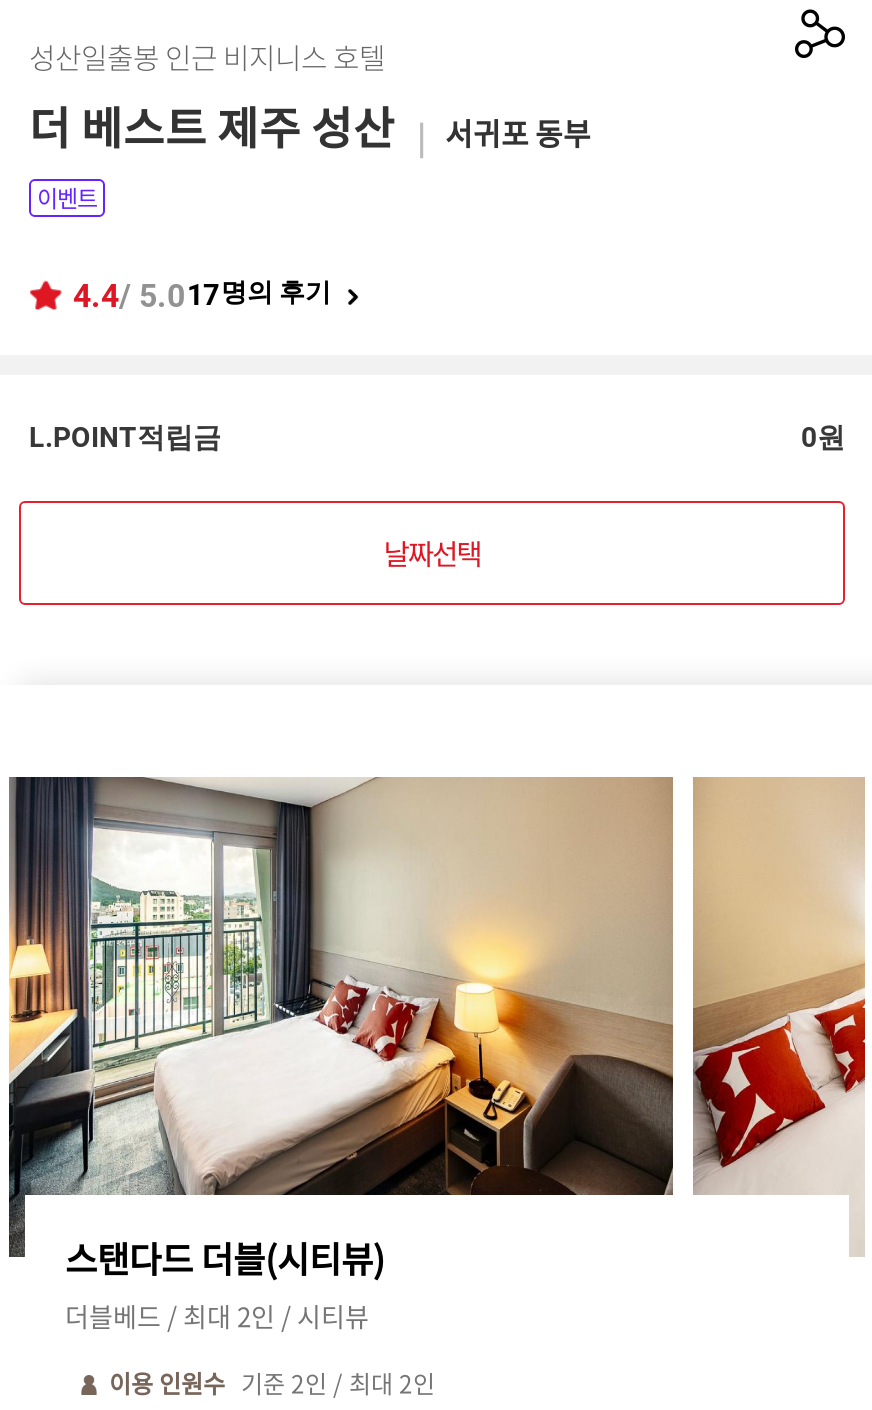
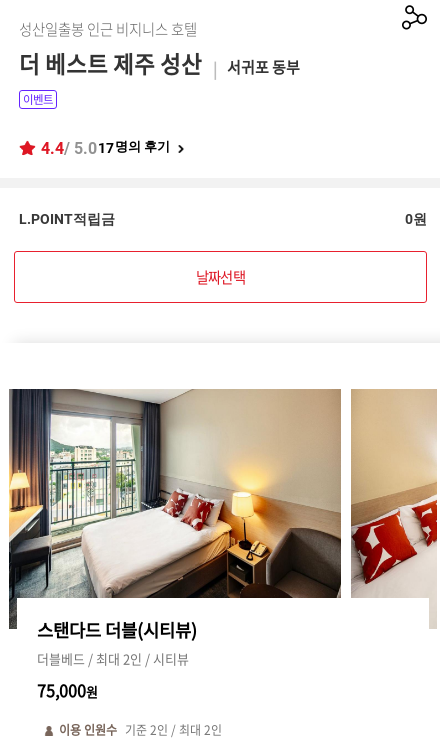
+ 75,000원
